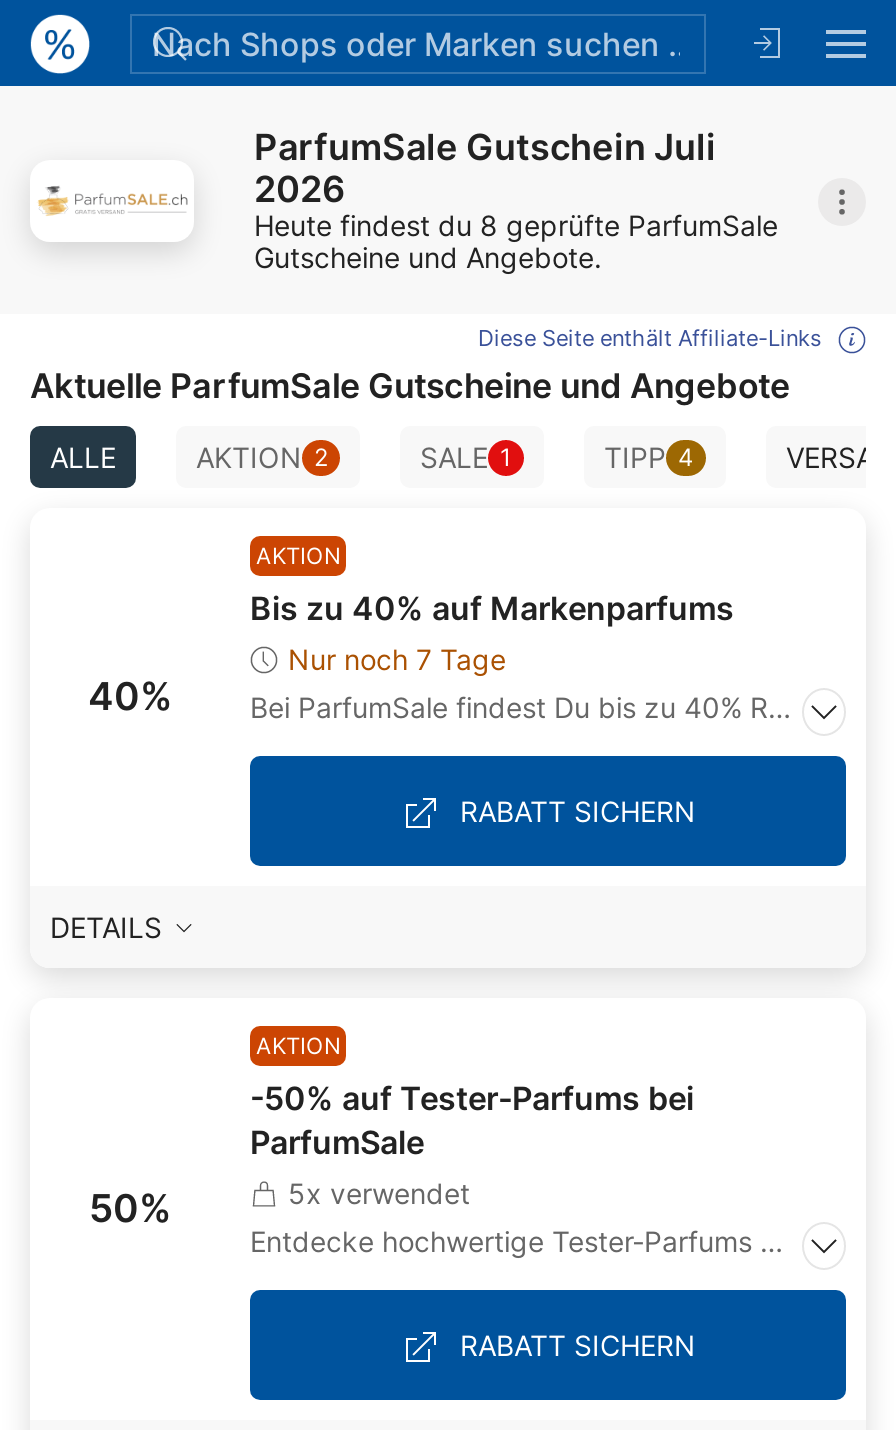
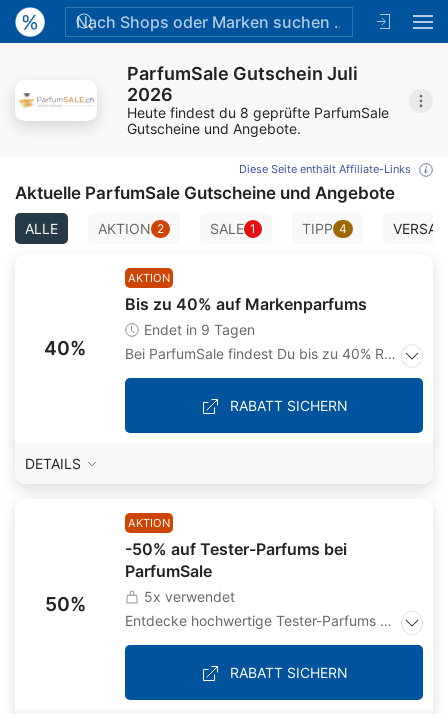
- Nur noch 7 Tage
+ Endet in 9 Tagen
